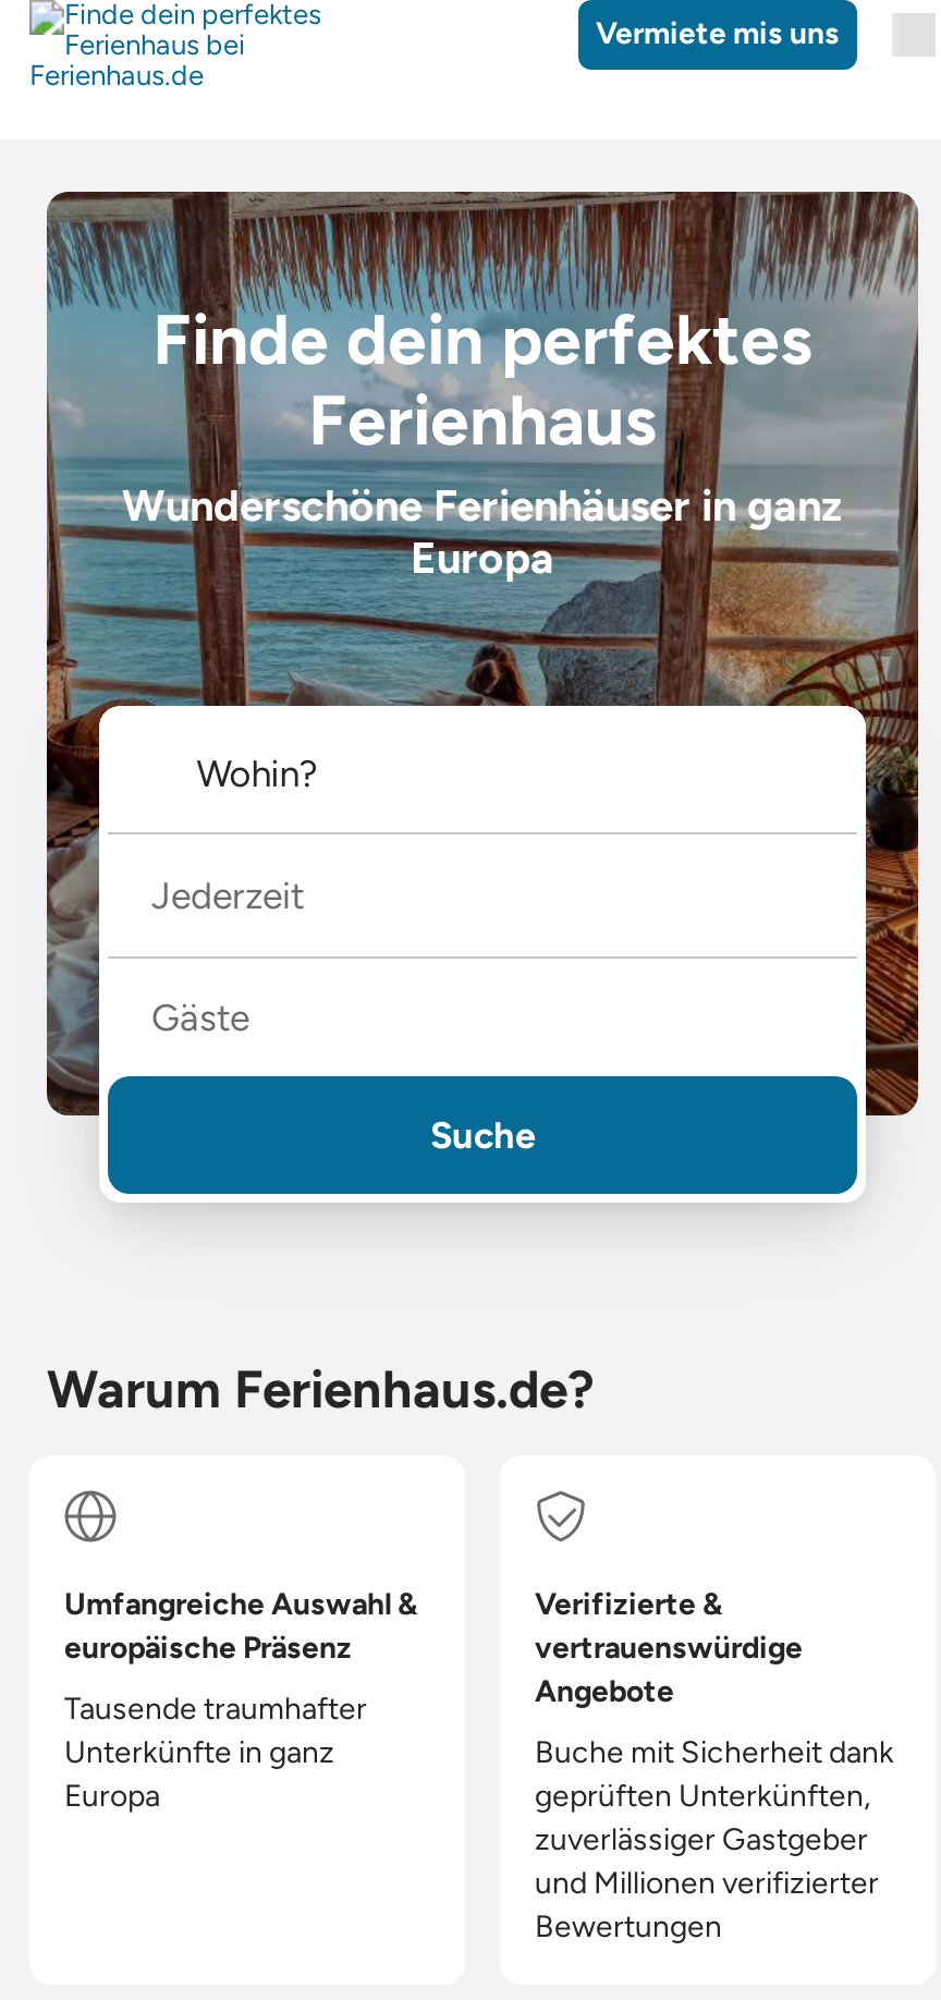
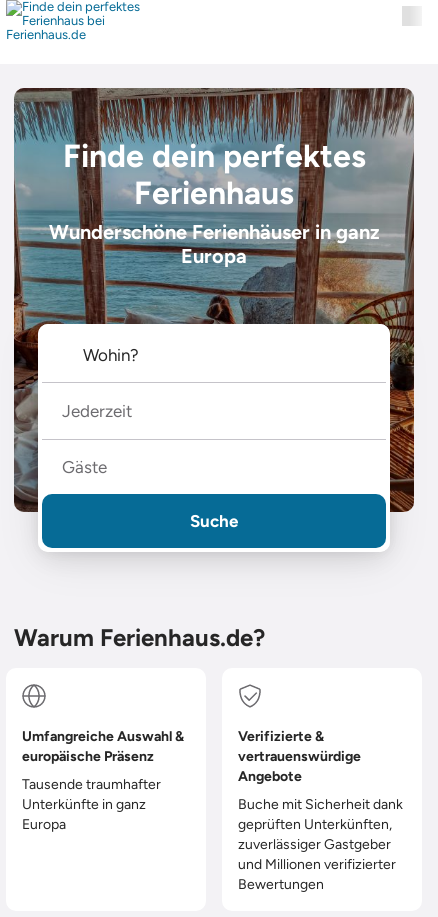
- Vermiete mis uns
